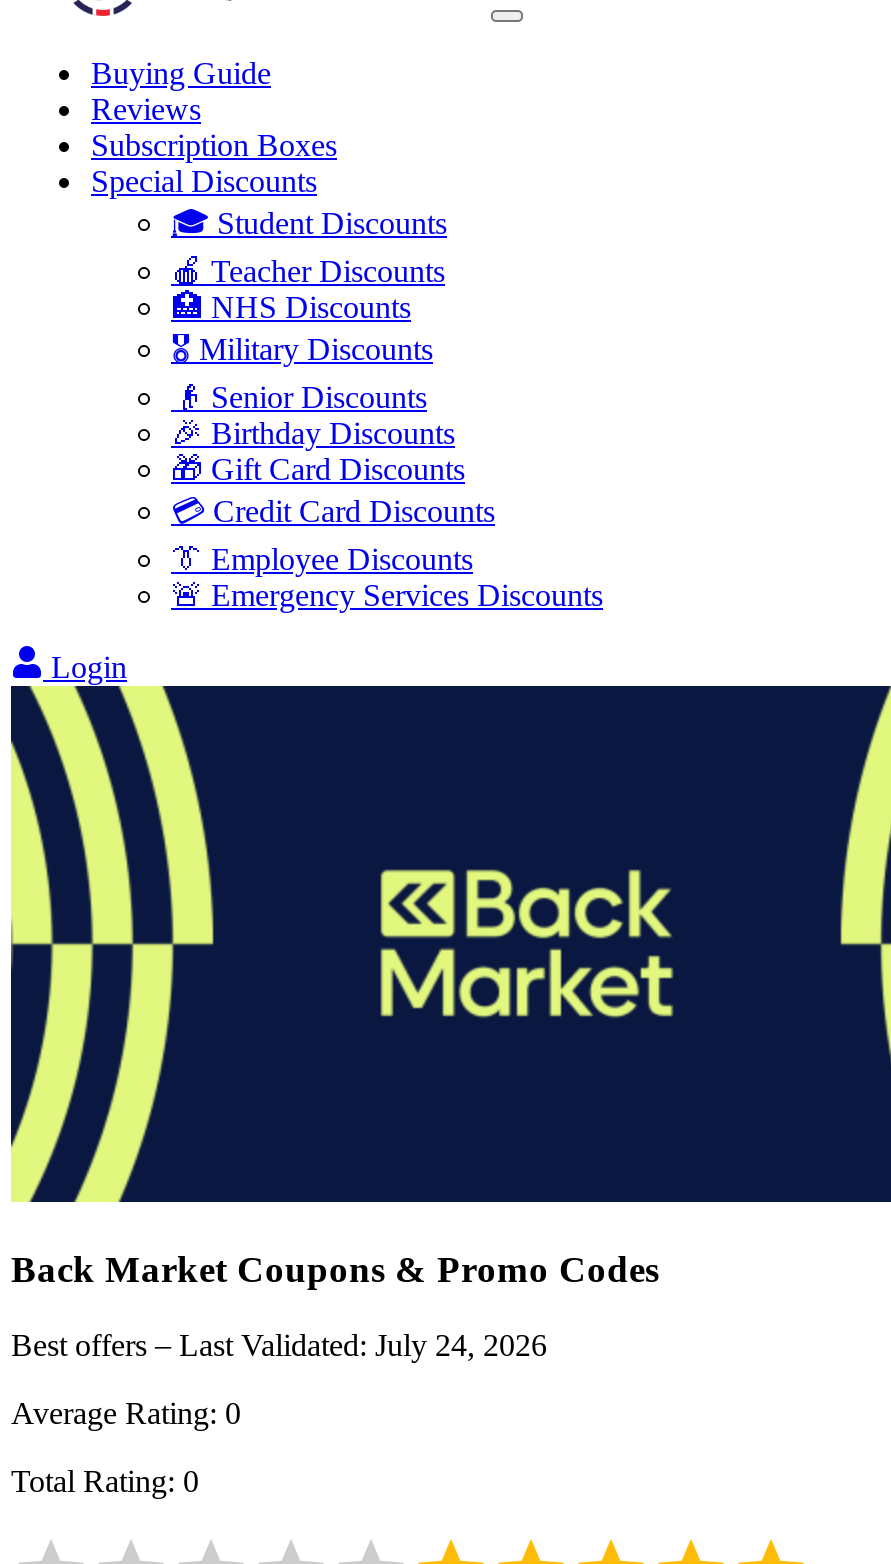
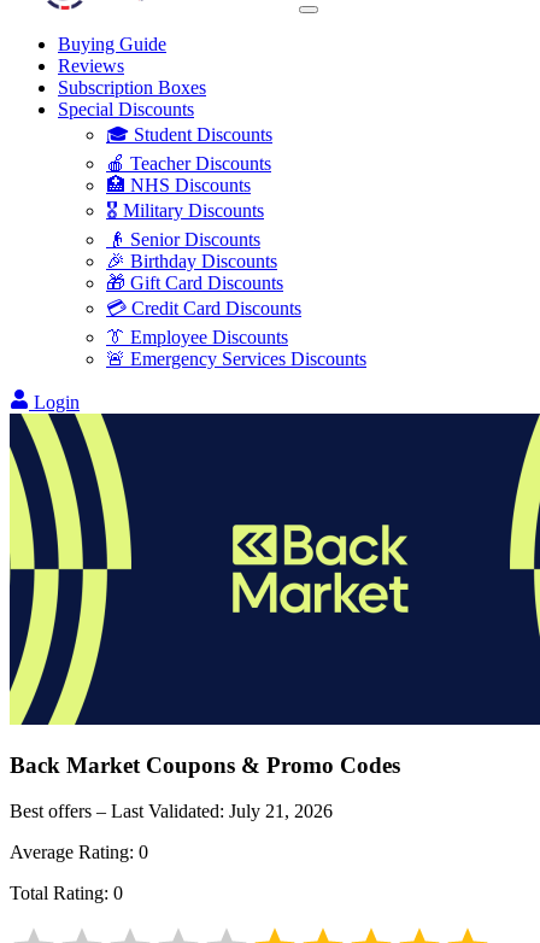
- Best offers – Last Validated: July 24, 2026
+ Best offers – Last Validated: July 21, 2026
